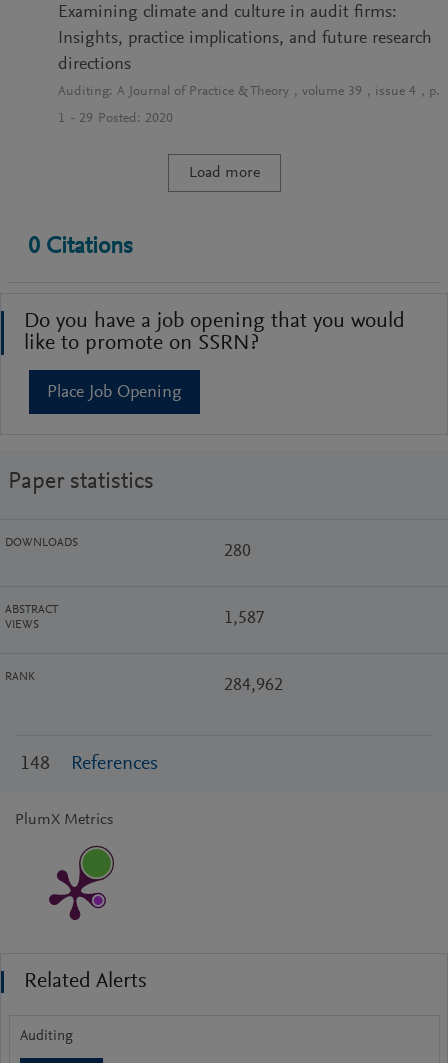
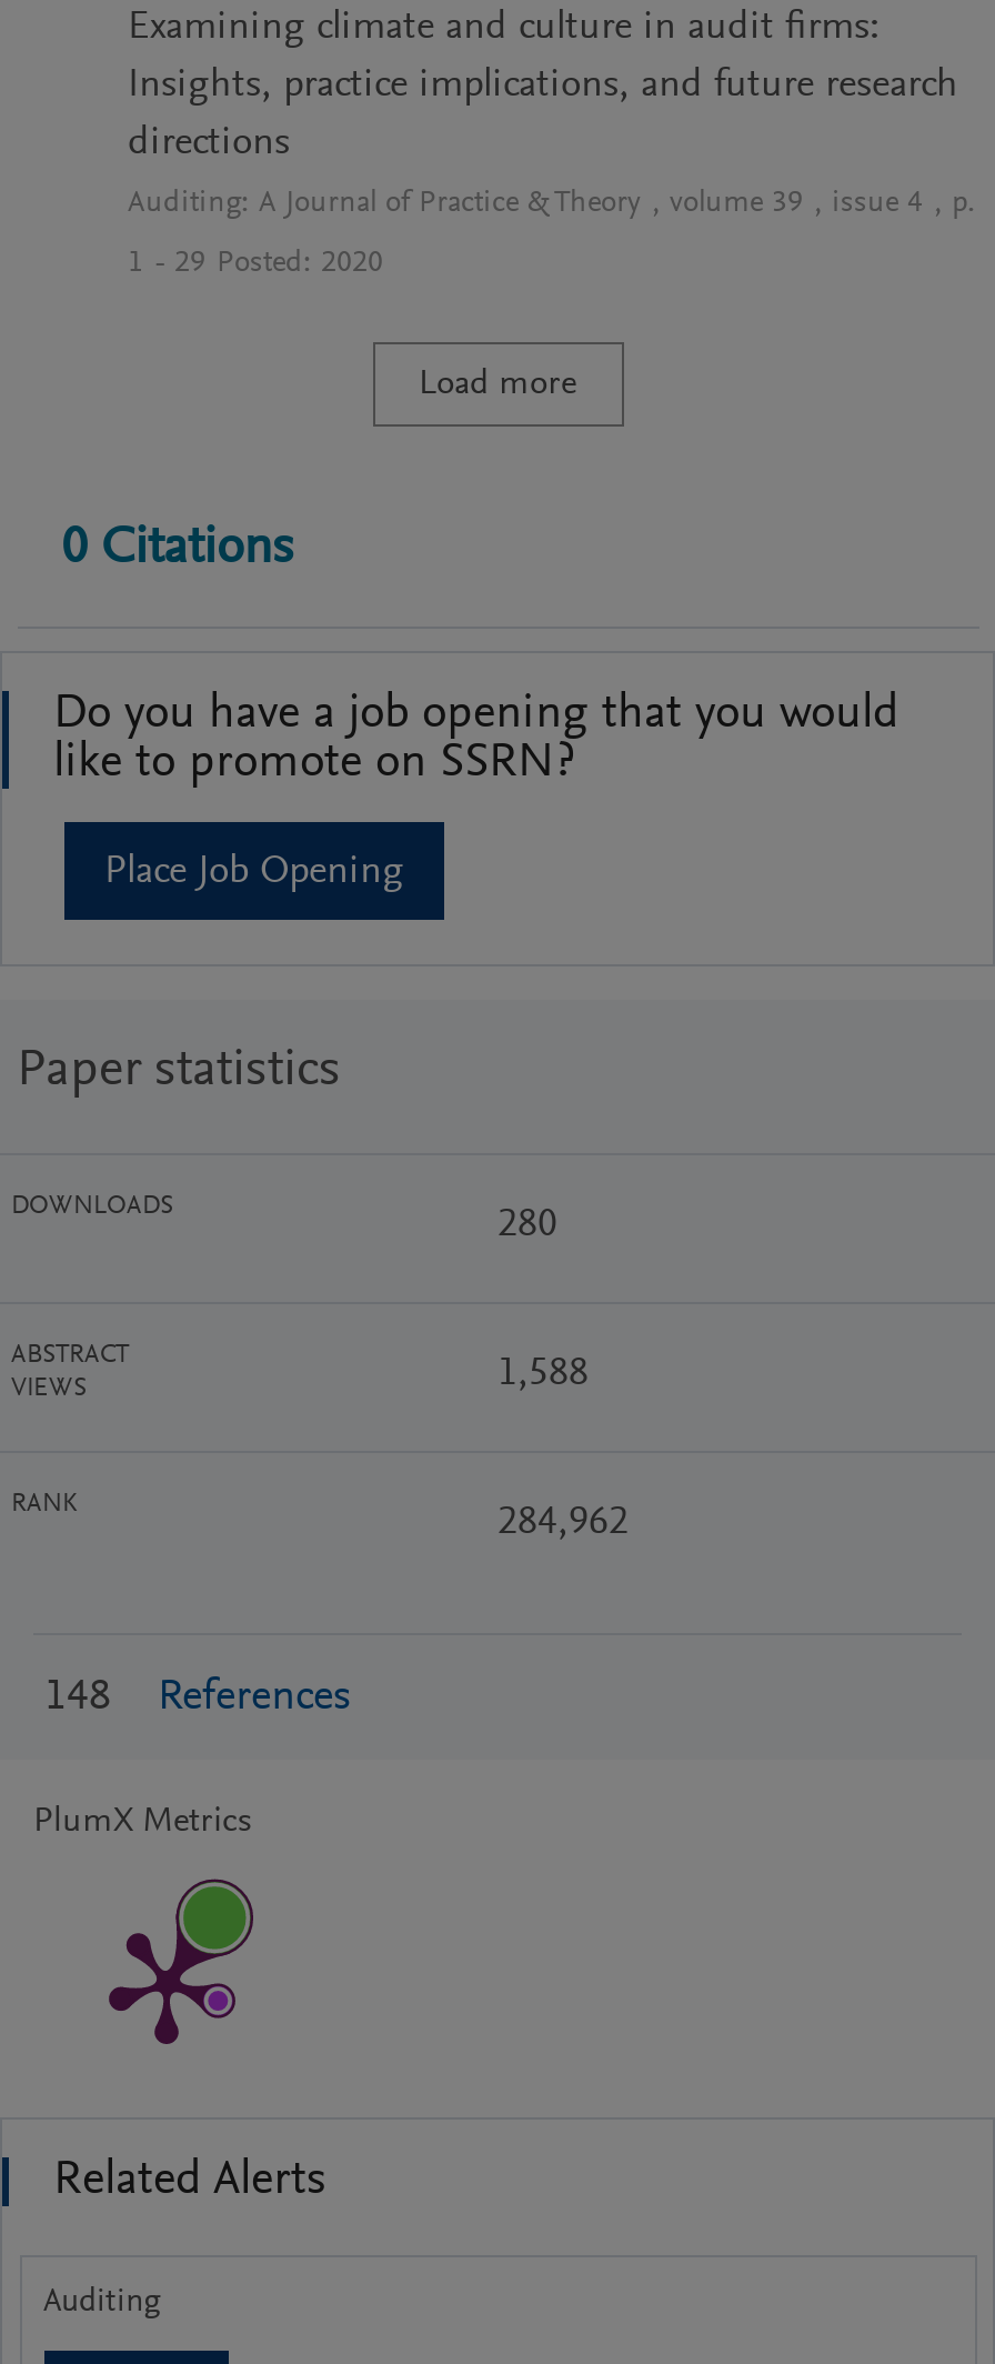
- 1,587
+ 1,588
